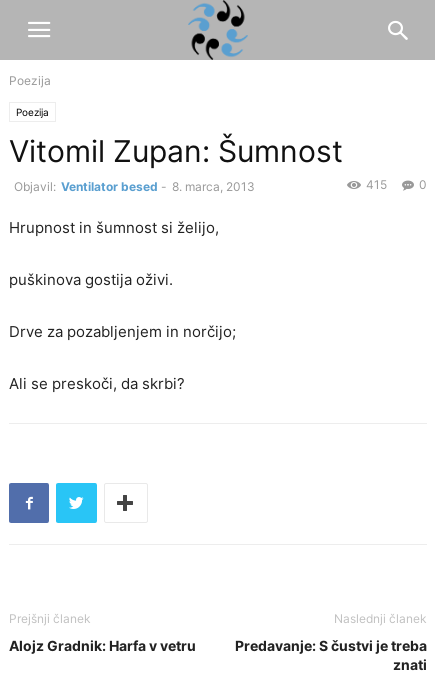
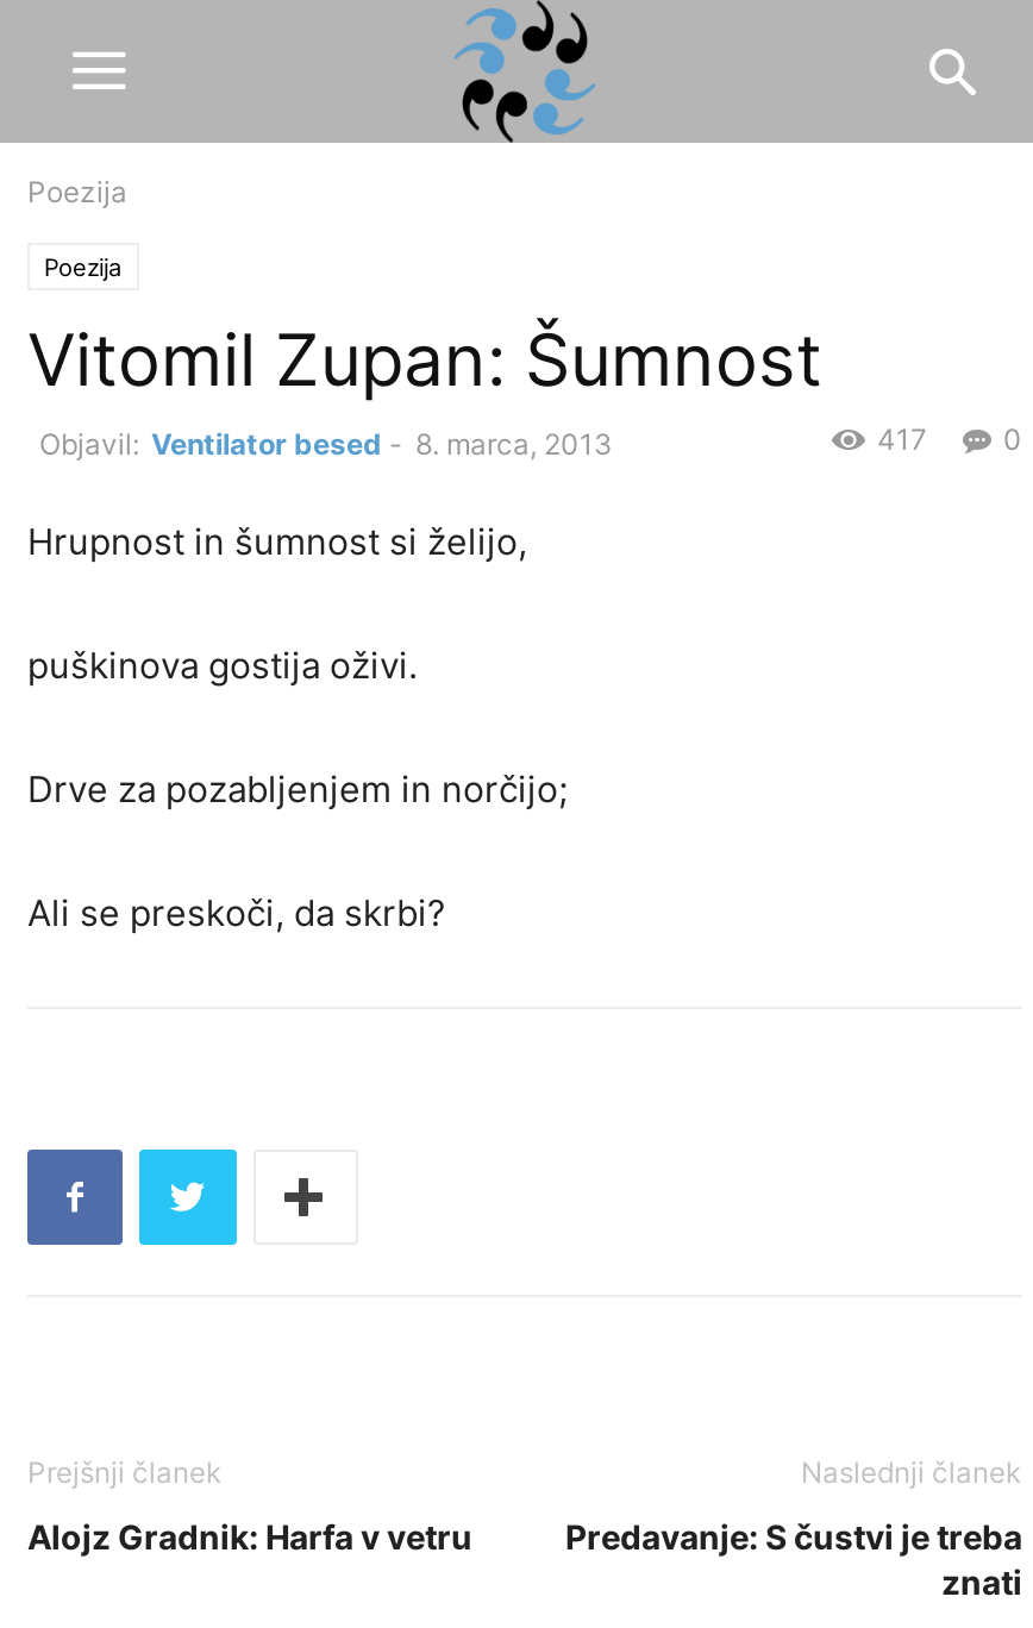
- 415
+ 417
